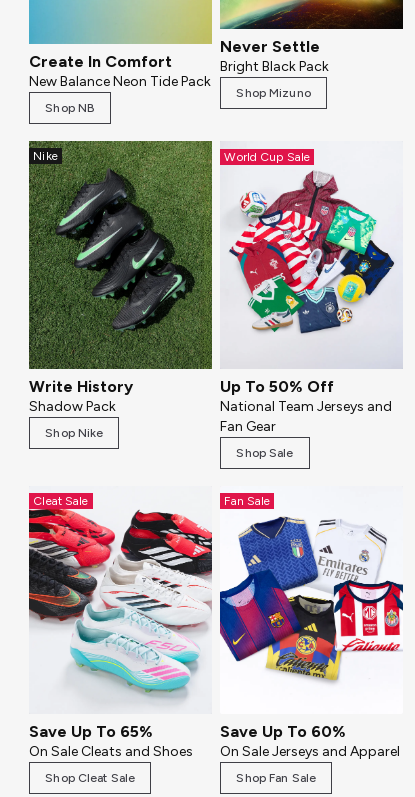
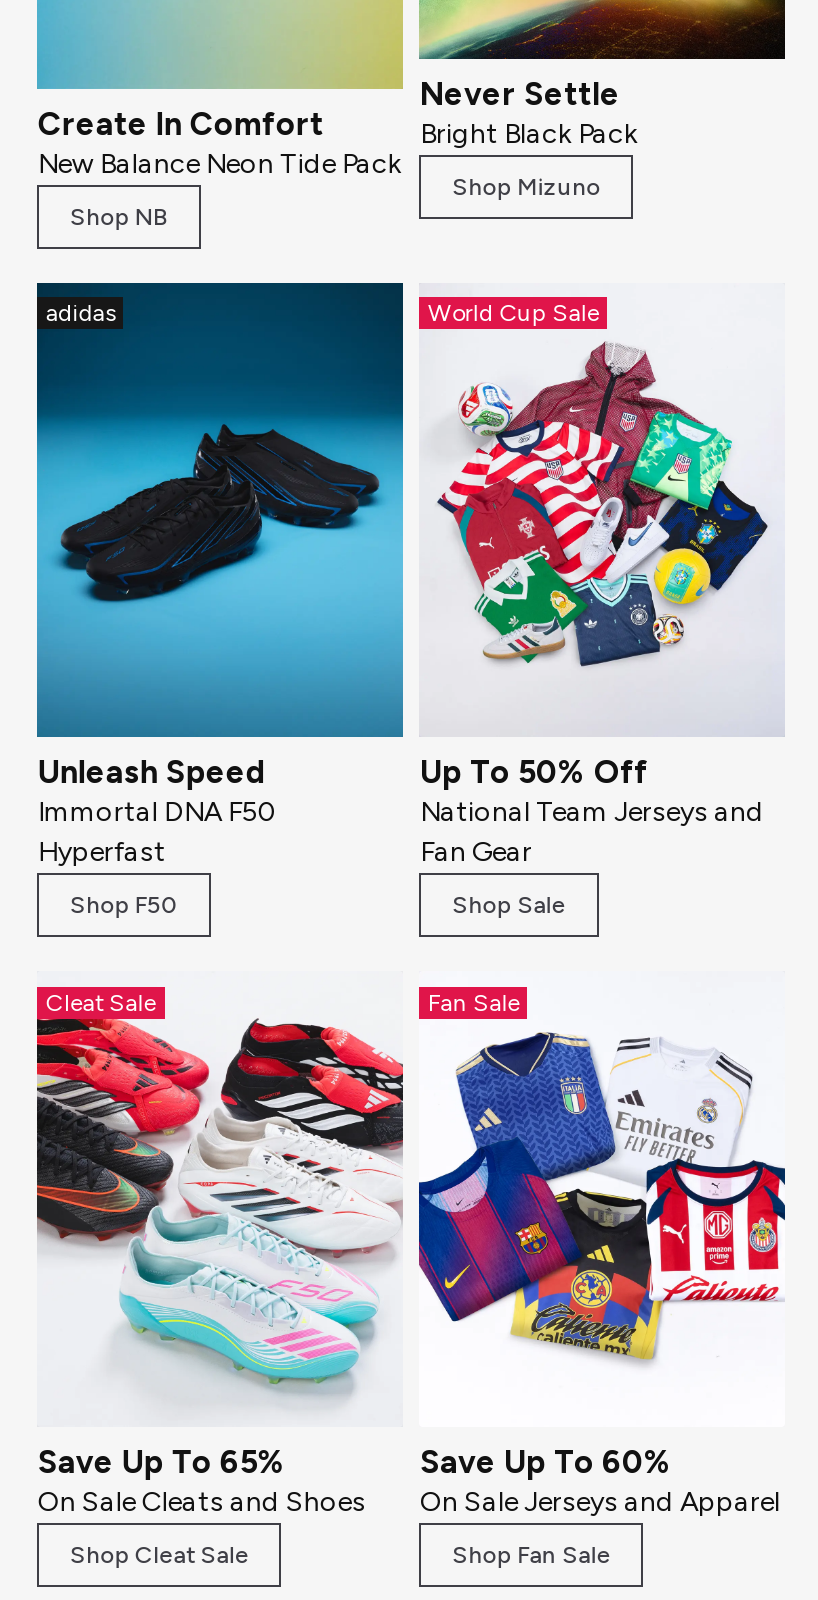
- [image]
- Nike
+ [image]
+ adidas

- Write History
- Shadow Pack
+ Unleash Speed
+ Immortal DNA F50
+ Hyperfast

- Shop Nike
+ Shop F50
